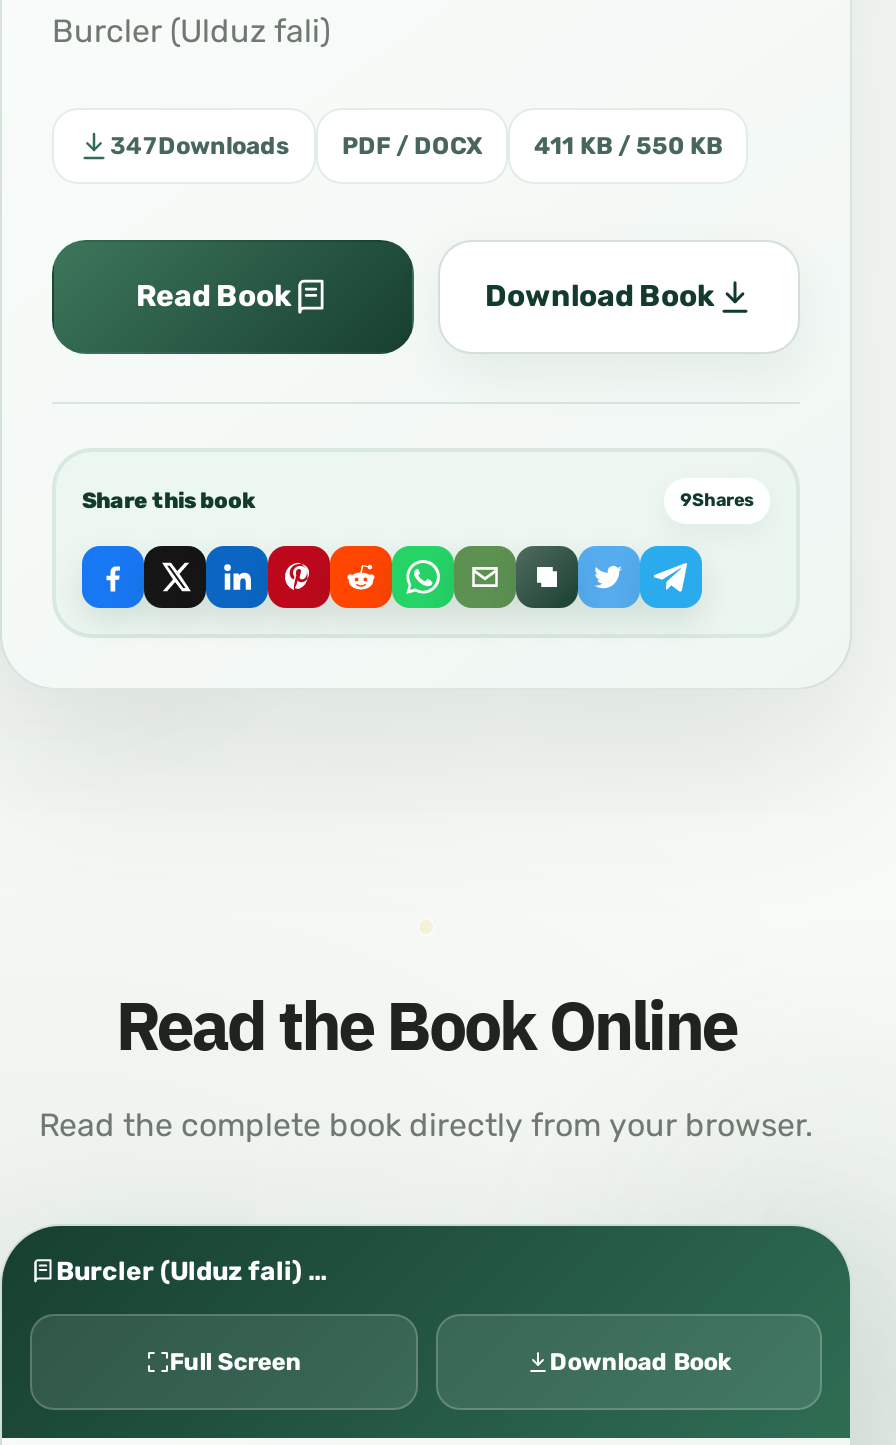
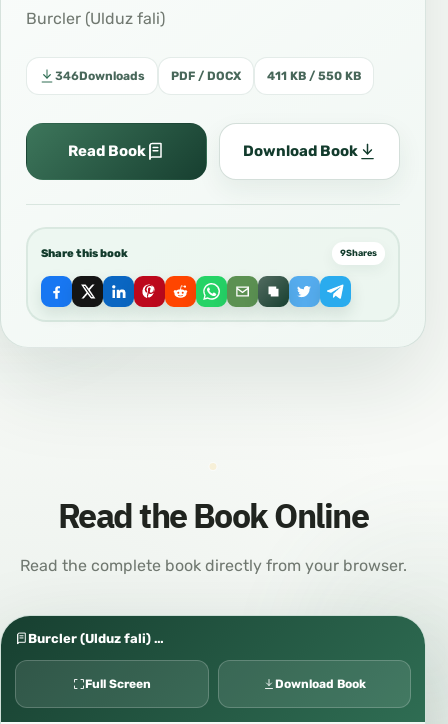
- 347Downloads PDF / DOCX 411 KB / 550 KB
+ 346Downloads PDF / DOCX 411 KB / 550 KB
